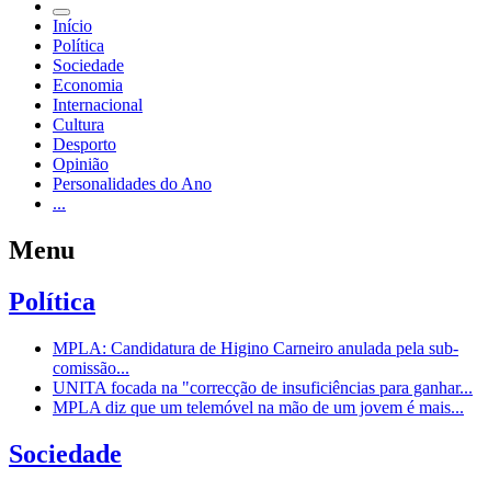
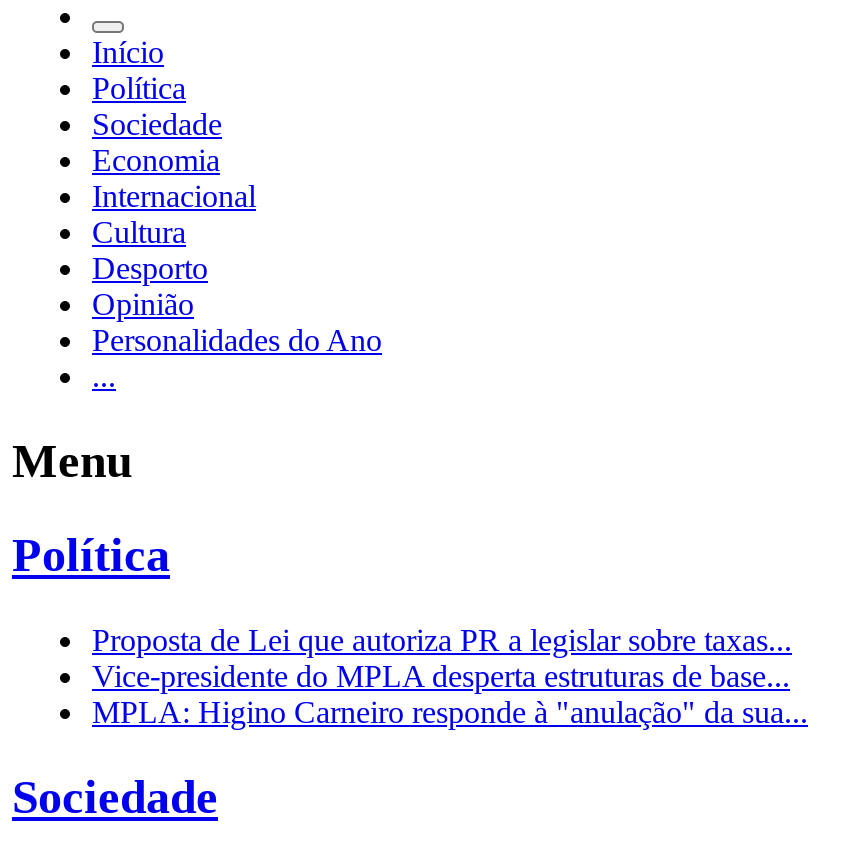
- MPLA: Candidatura de Higino Carneiro anulada pela sub-
- comissão...
- UNITA focada na "correcção de insuficiências para ganhar...
- MPLA diz que um telemóvel na mão de um jovem é mais...
+ Proposta de Lei que autoriza PR a legislar sobre taxas...
+ Vice-presidente do MPLA desperta estruturas de base...
+ MPLA: Higino Carneiro responde à "anulação" da sua...
